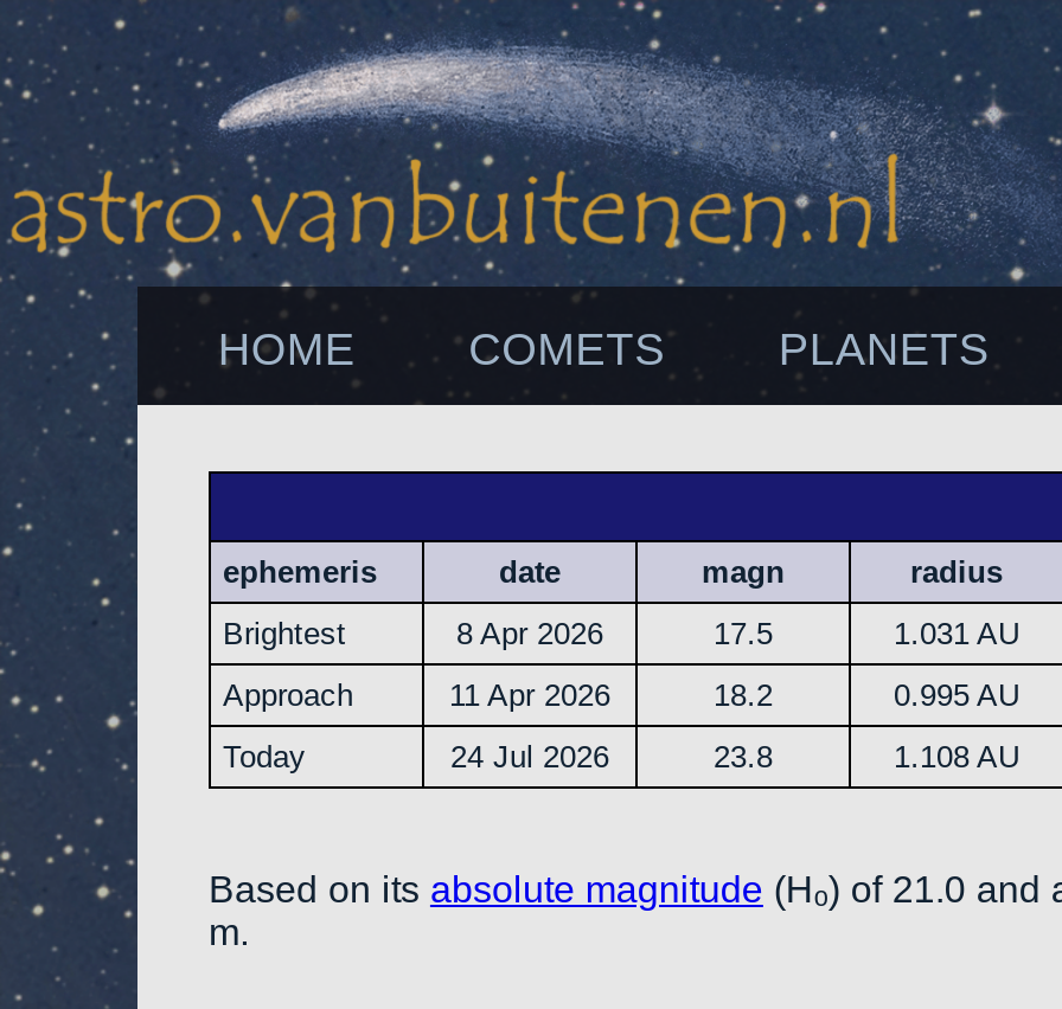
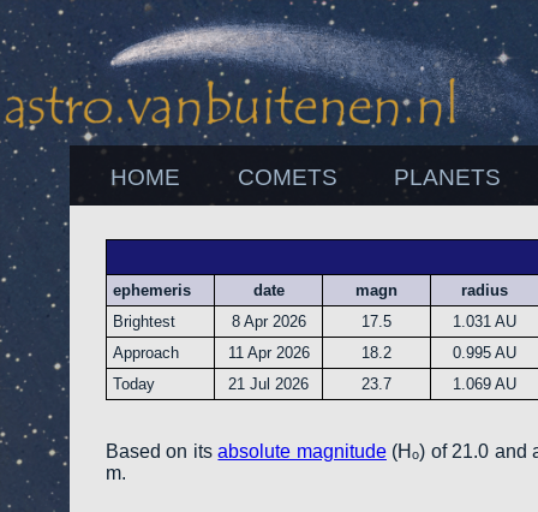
- 24 Jul 2026
+ 21 Jul 2026

- 23.8
+ 23.7

- 1.108 AU
+ 1.069 AU
